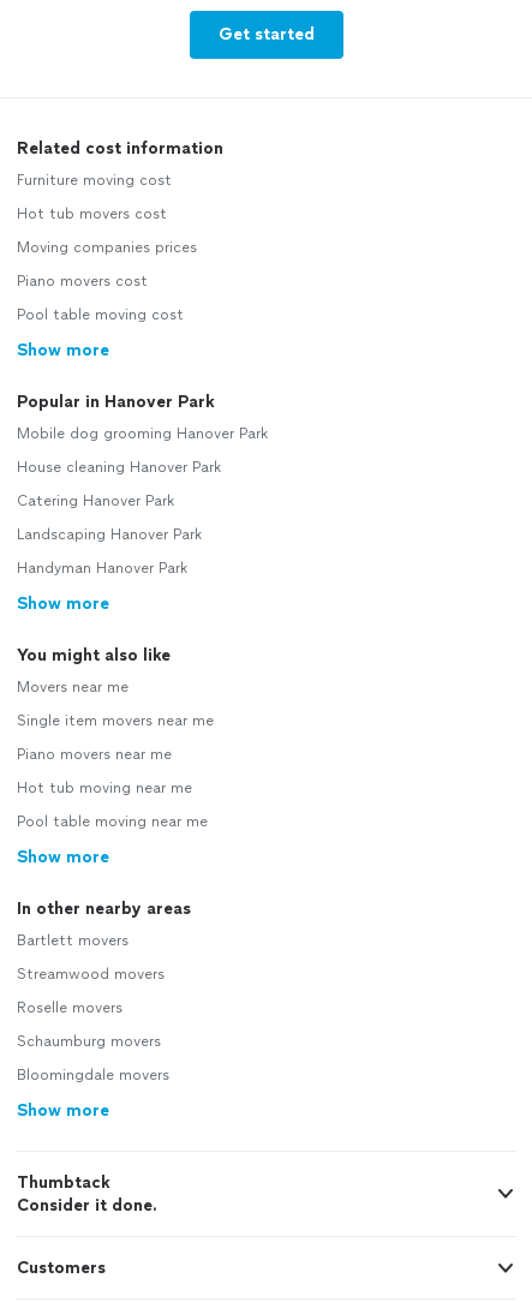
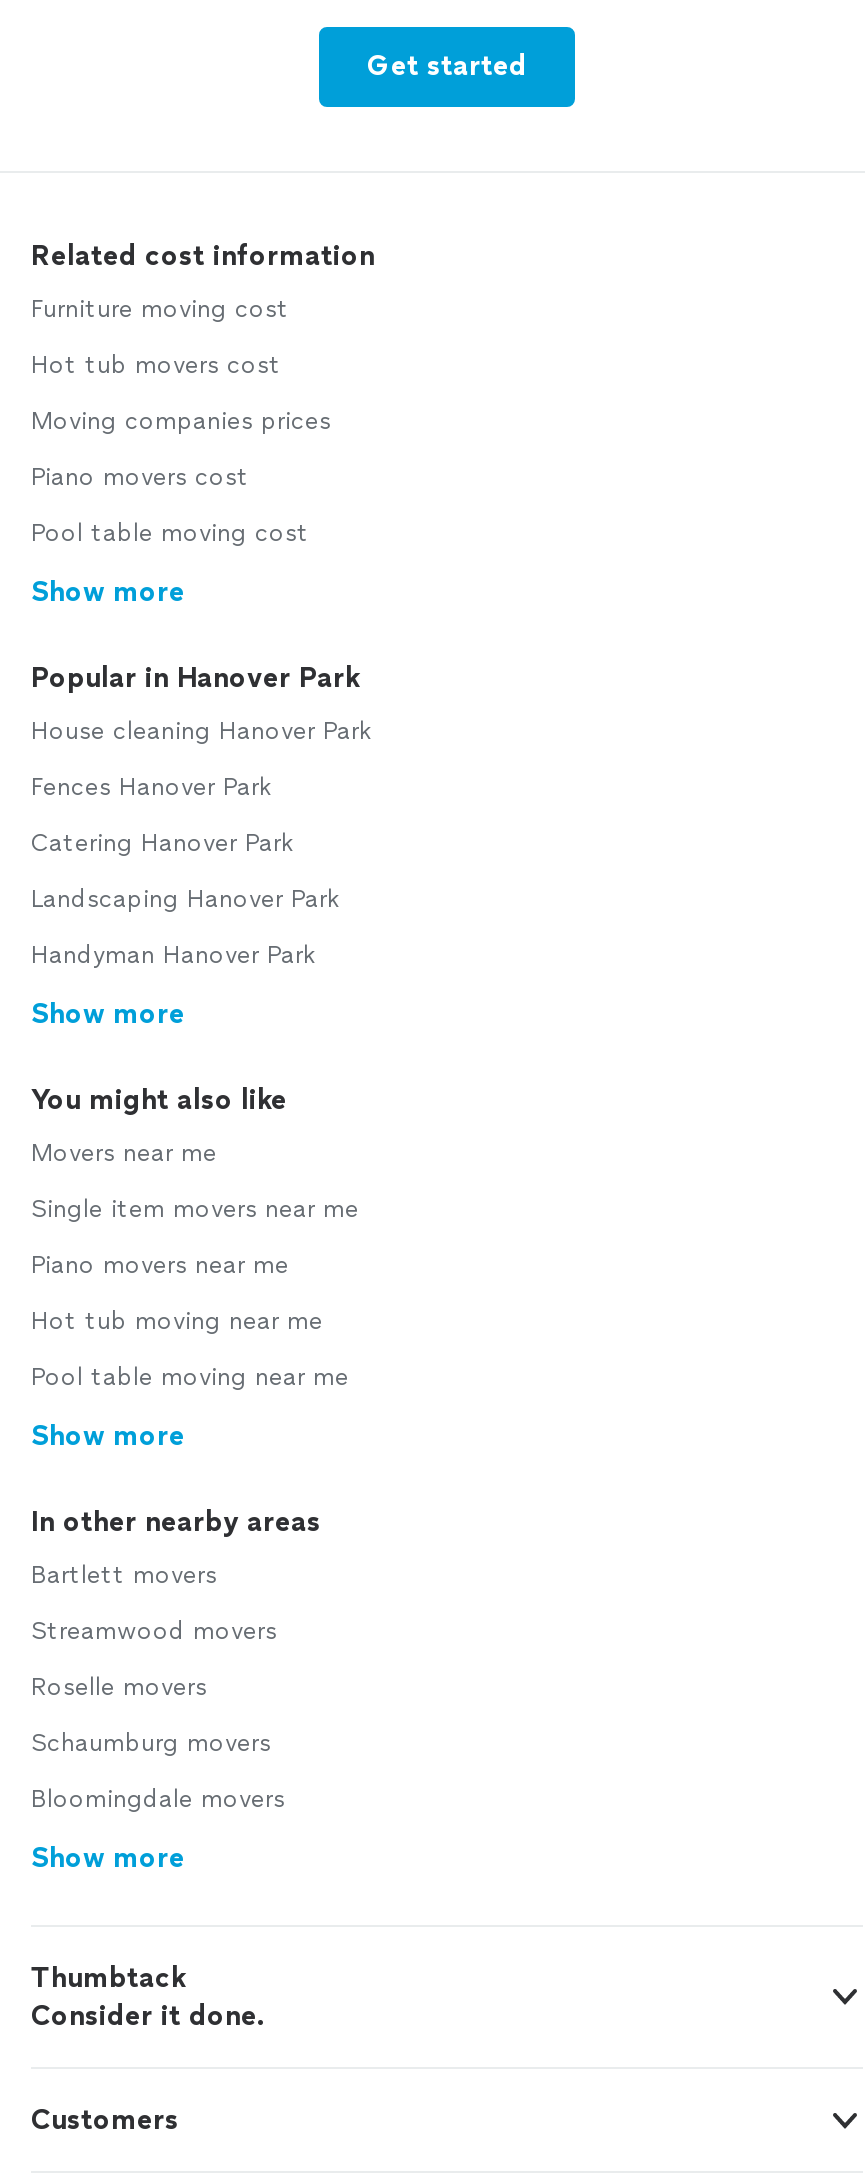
- Mobile dog grooming Hanover Park

moved up: House cleaning Hanover Park

+ Fences Hanover Park
